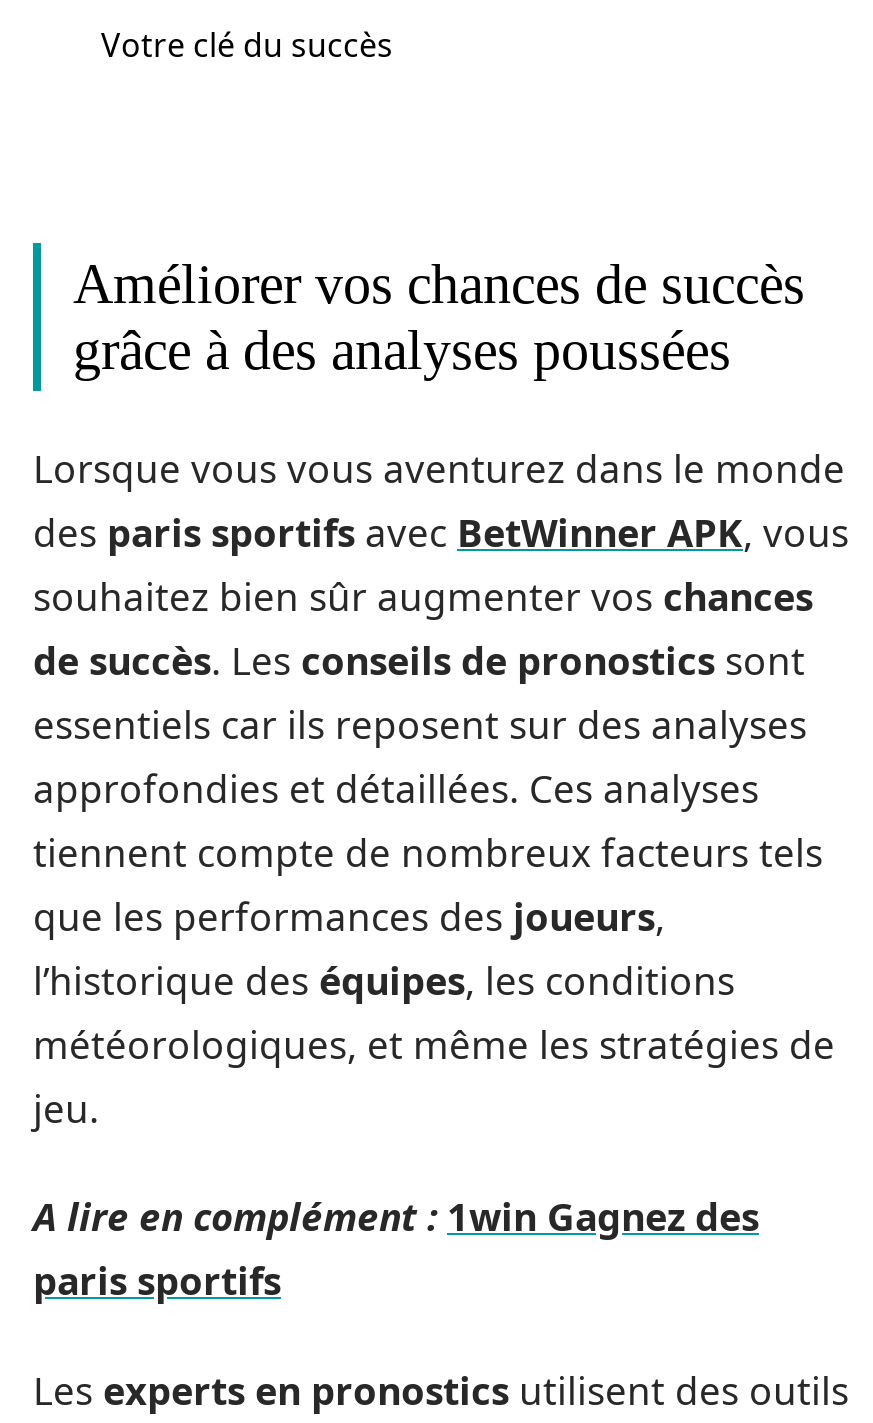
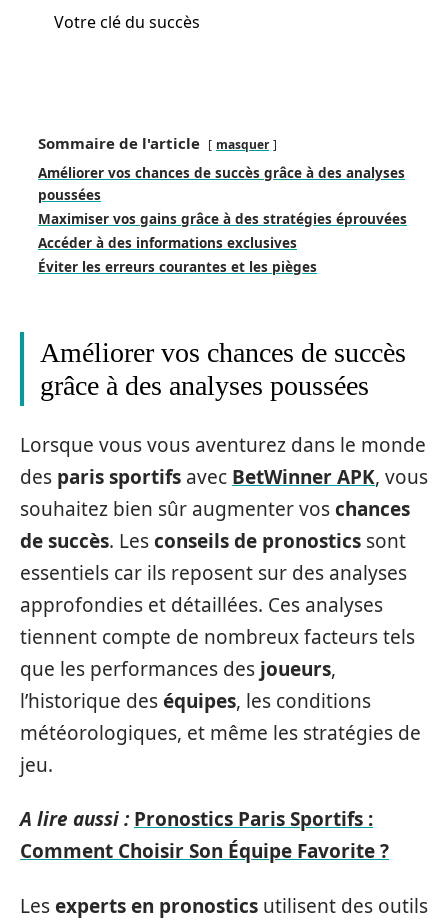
+ Sommaire de l'article
+ masquer
+ Améliorer vos chances de succès grâce à des analyses
+ poussées
+ Maximiser vos gains grâce à des stratégies éprouvées
+ Accéder à des informations exclusives
+ Éviter les erreurs courantes et les pièges

- A lire en complément : 1win Gagnez des
- paris sportifs
+ A lire aussi : Pronostics Paris Sportifs :
+ Comment Choisir Son Équipe Favorite ?
